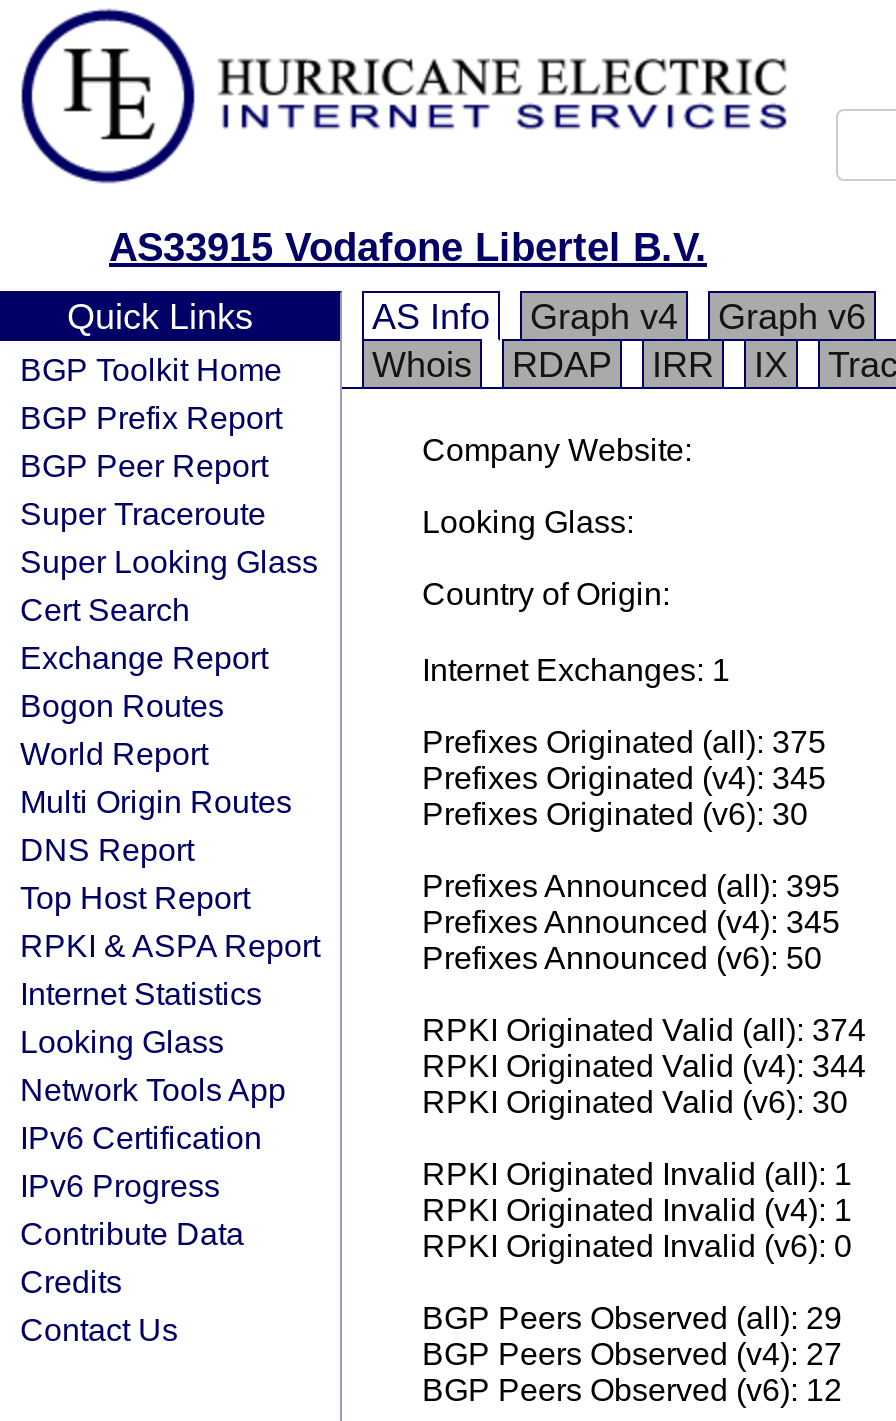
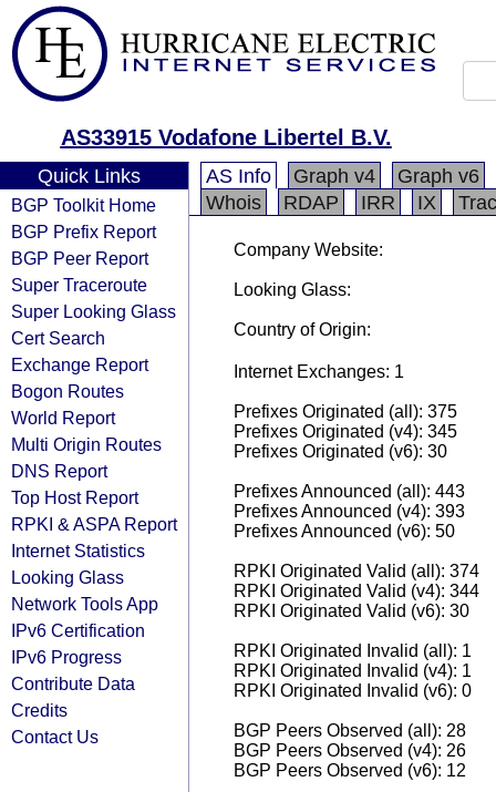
- Prefixes Announced (all): 395
+ Prefixes Announced (all): 443

- Prefixes Announced (v4): 345
+ Prefixes Announced (v4): 393

- BGP Peers Observed (all): 29
+ BGP Peers Observed (all): 28

- BGP Peers Observed (v4): 27
+ BGP Peers Observed (v4): 26
